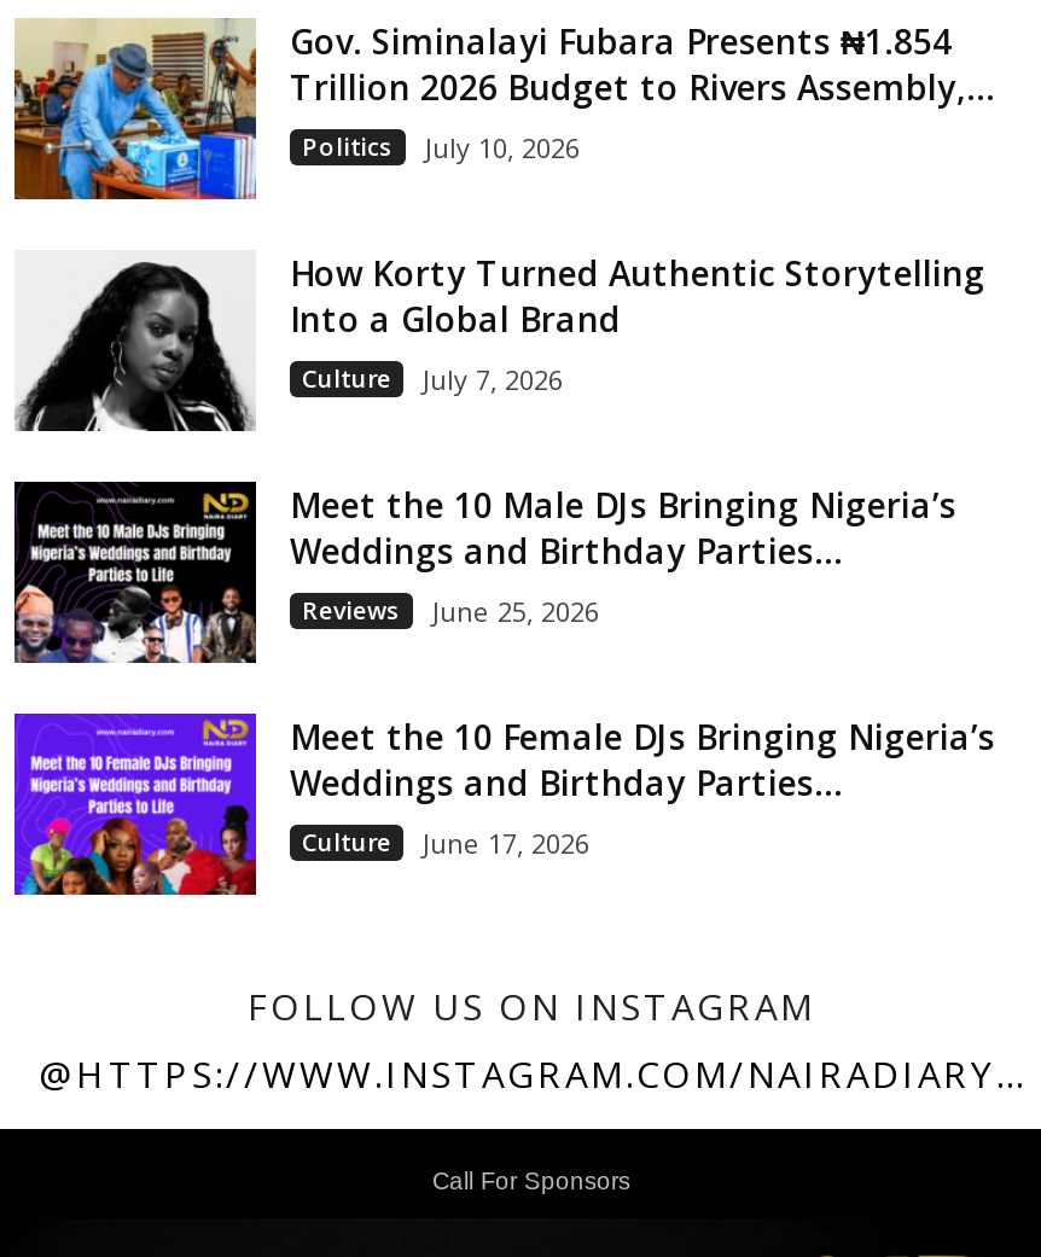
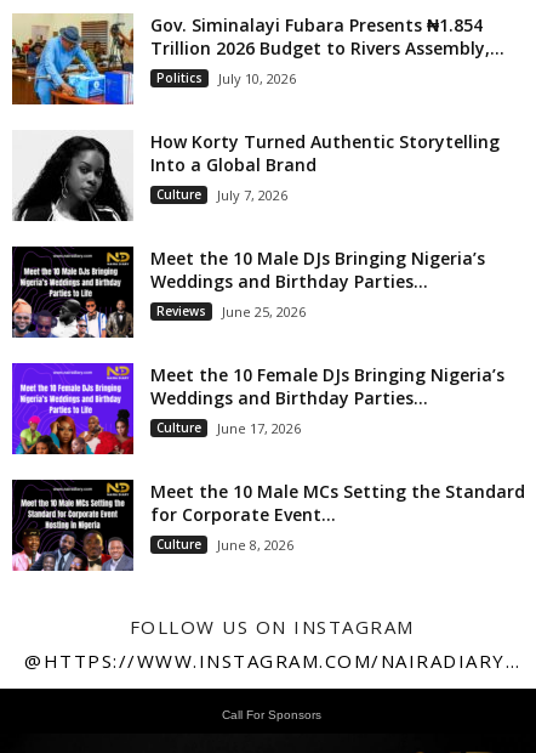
+ [image]
+ Meet the 10 Male MCs Setting the Standard
+ for Corporate Event...
+ Culture
+ June 8, 2026
